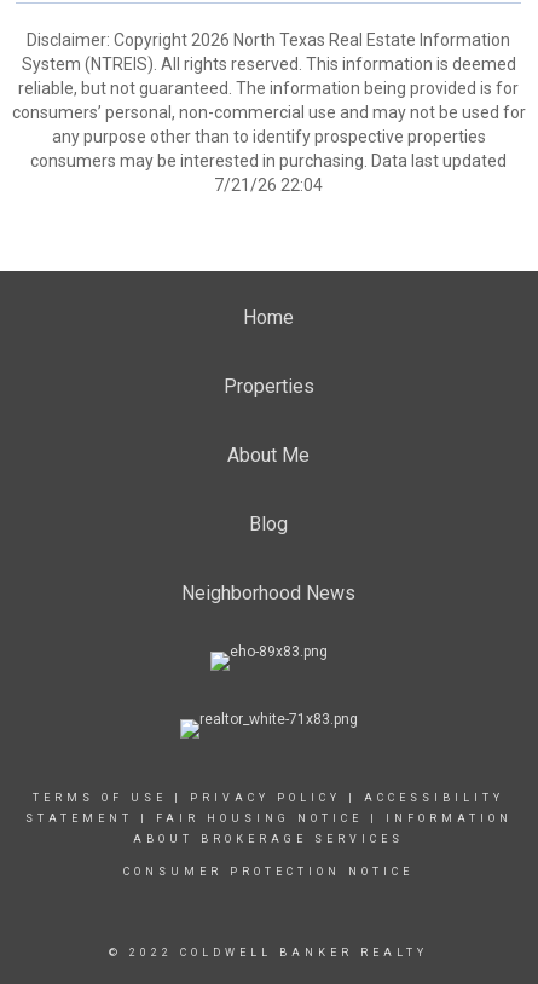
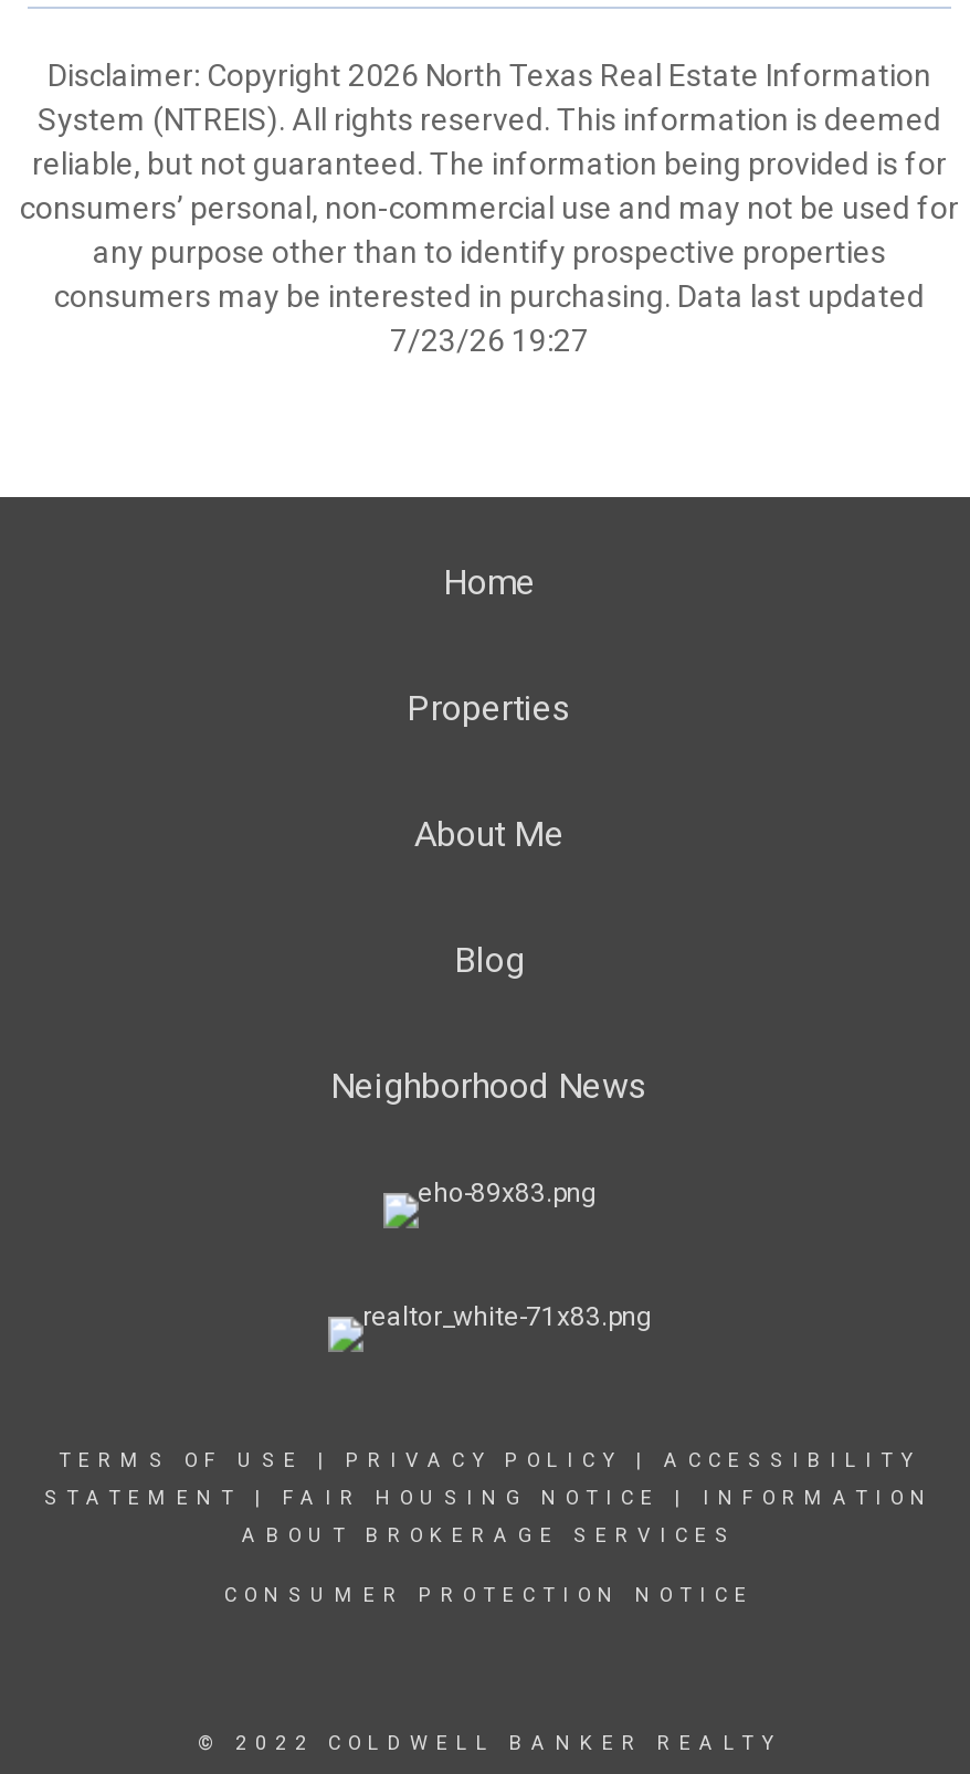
- 7/21/26 22:04
+ 7/23/26 19:27
